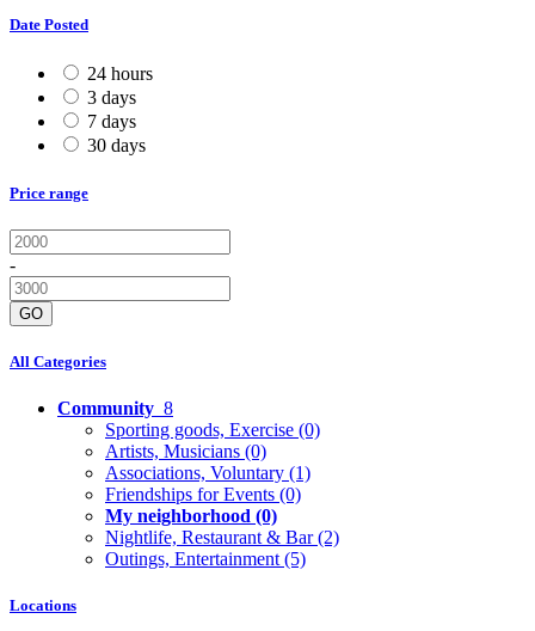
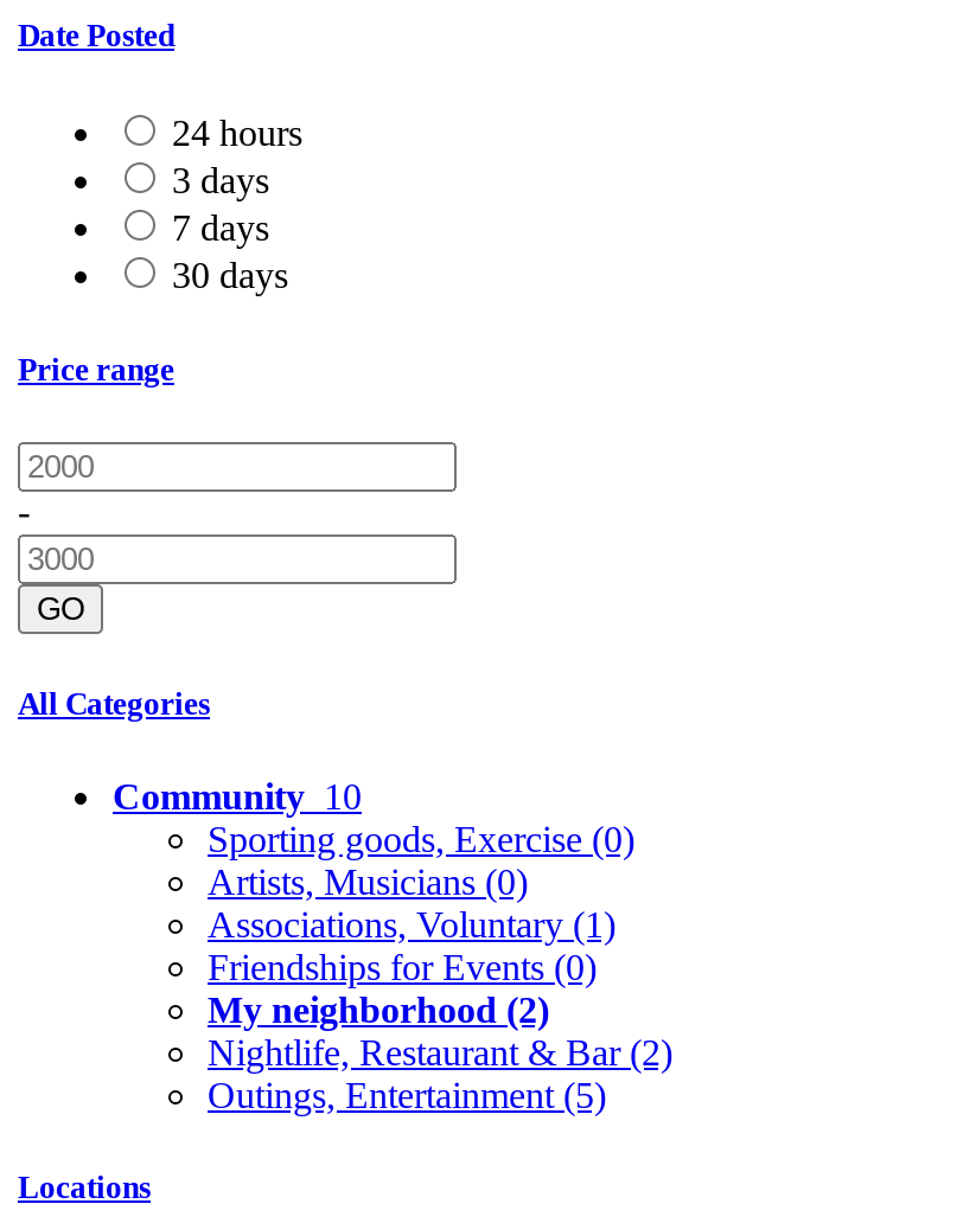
- Community 8
+ Community 10

- My neighborhood (0)
+ My neighborhood (2)
